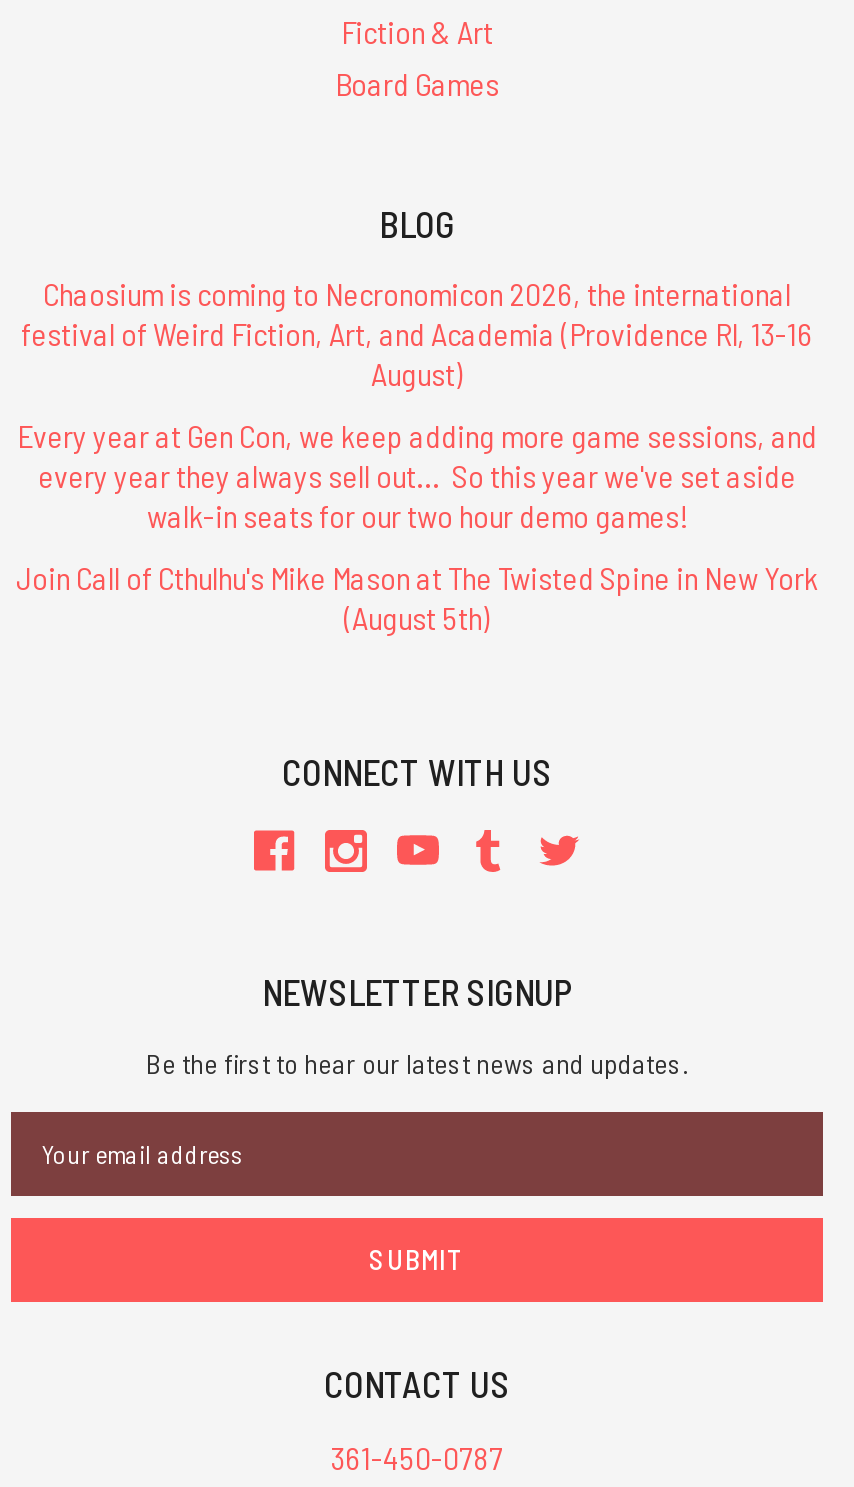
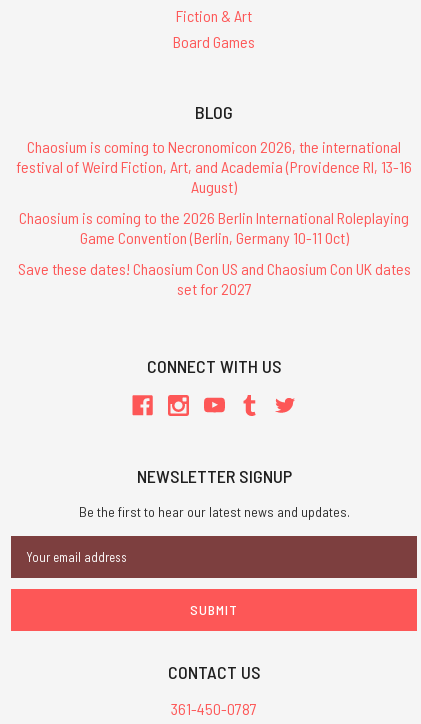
- Every year at Gen Con, we keep adding more game sessions, and
- every year they always sell out... So this year we've set aside
- walk-in seats for our two hour demo games!
+ Chaosium is coming to the 2026 Berlin International Roleplaying
+ Game Convention (Berlin, Germany 10-11 Oct)

- Join Call of Cthulhu's Mike Mason at The Twisted Spine in New York
- (August 5th)
+ Save these dates! Chaosium Con US and Chaosium Con UK dates
+ set for 2027
